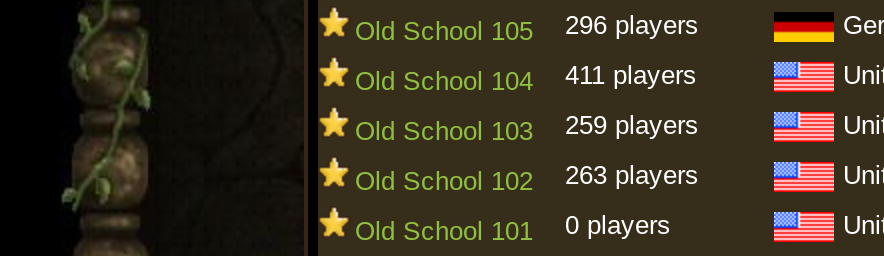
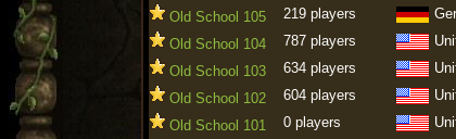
- Old School 105 296 players
+ Old School 105 219 players

- Old School 104 411 players
+ Old School 104 787 players

- Old School 103 259 players
+ Old School 103 634 players

- Old School 102 263 players
+ Old School 102 604 players
